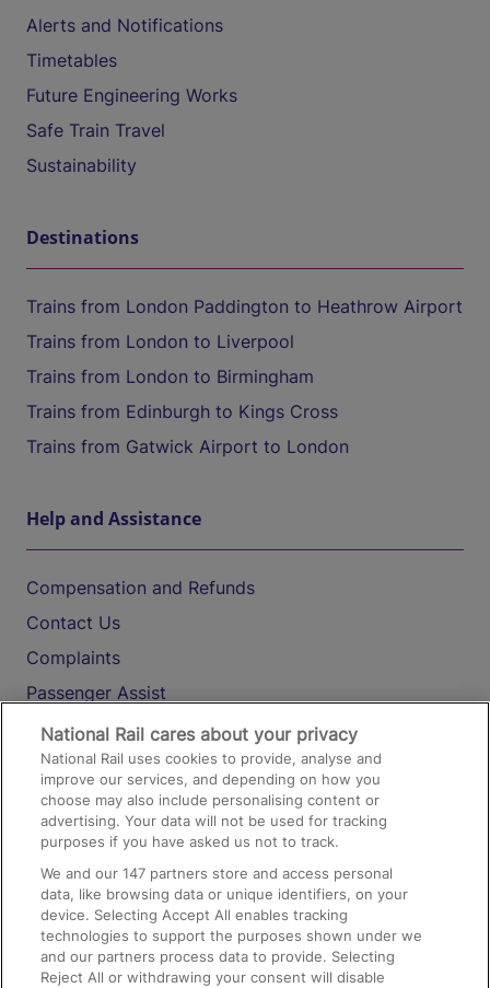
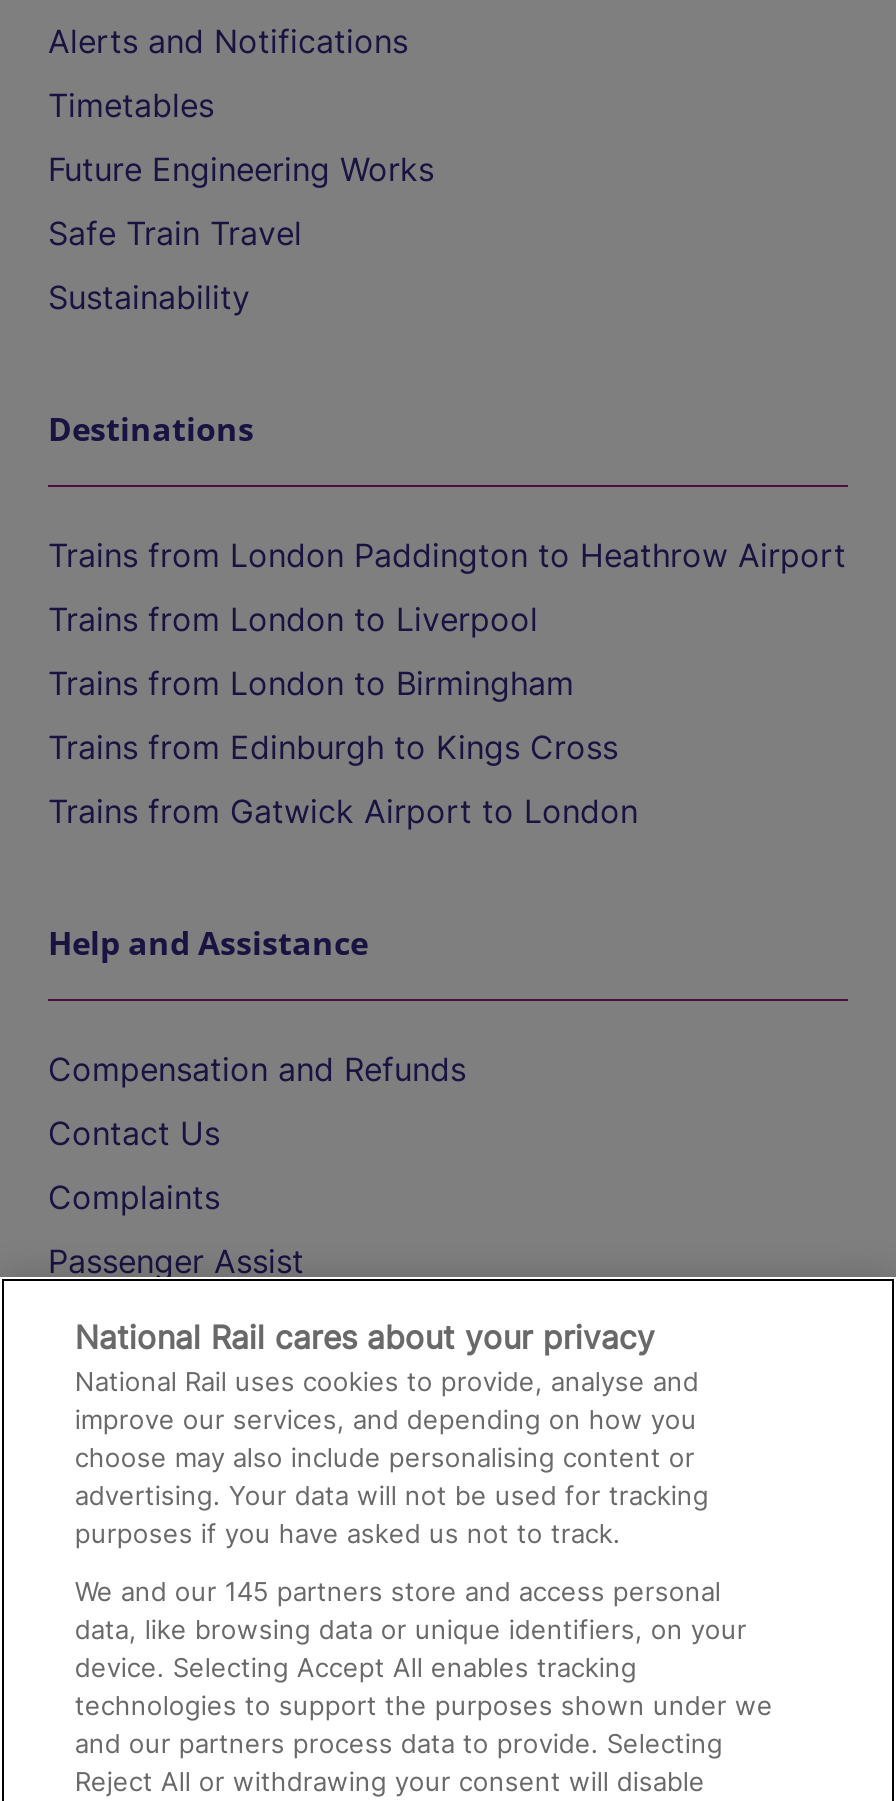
- We and our 147 partners store and access personal
+ We and our 145 partners store and access personal
